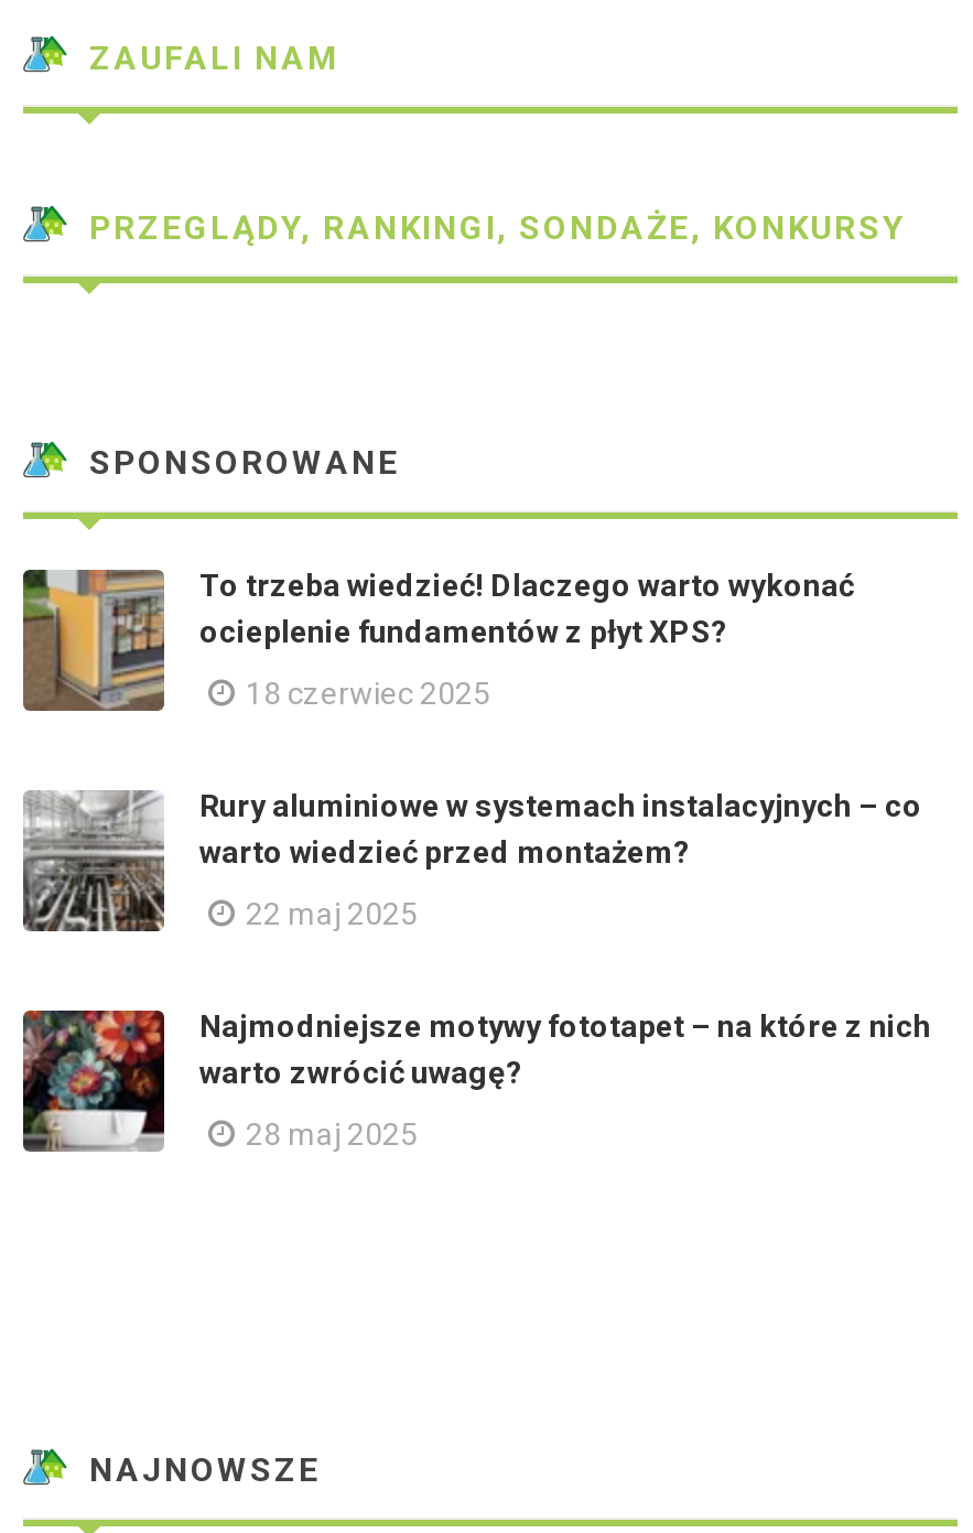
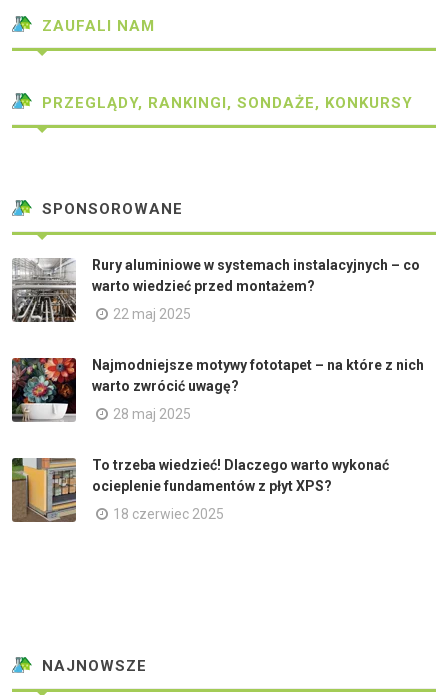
moved down: [image] | To trzeba wiedzieć! Dlaczego warto wykonać | ocieplenie fundamentów z płyt XPS? | 18 czerwiec 2025

moved up: [image] | Rury aluminiowe w systemach instalacyjnych – co | warto wiedzieć przed montażem? | 22 maj 2025 | Najmodniejsze motywy fototapet – na które z nich | warto zwrócić uwagę? | 28 maj 2025
